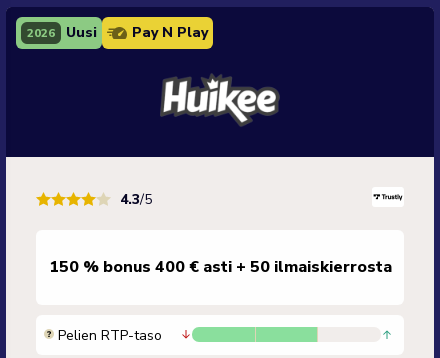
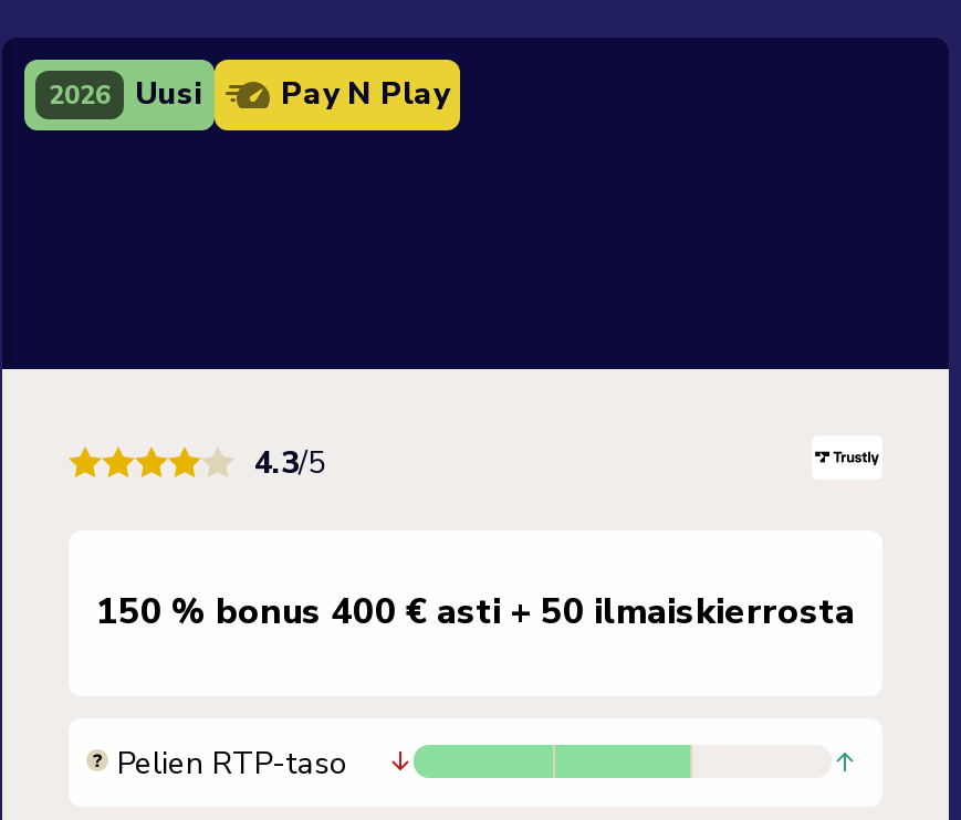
- [image]
